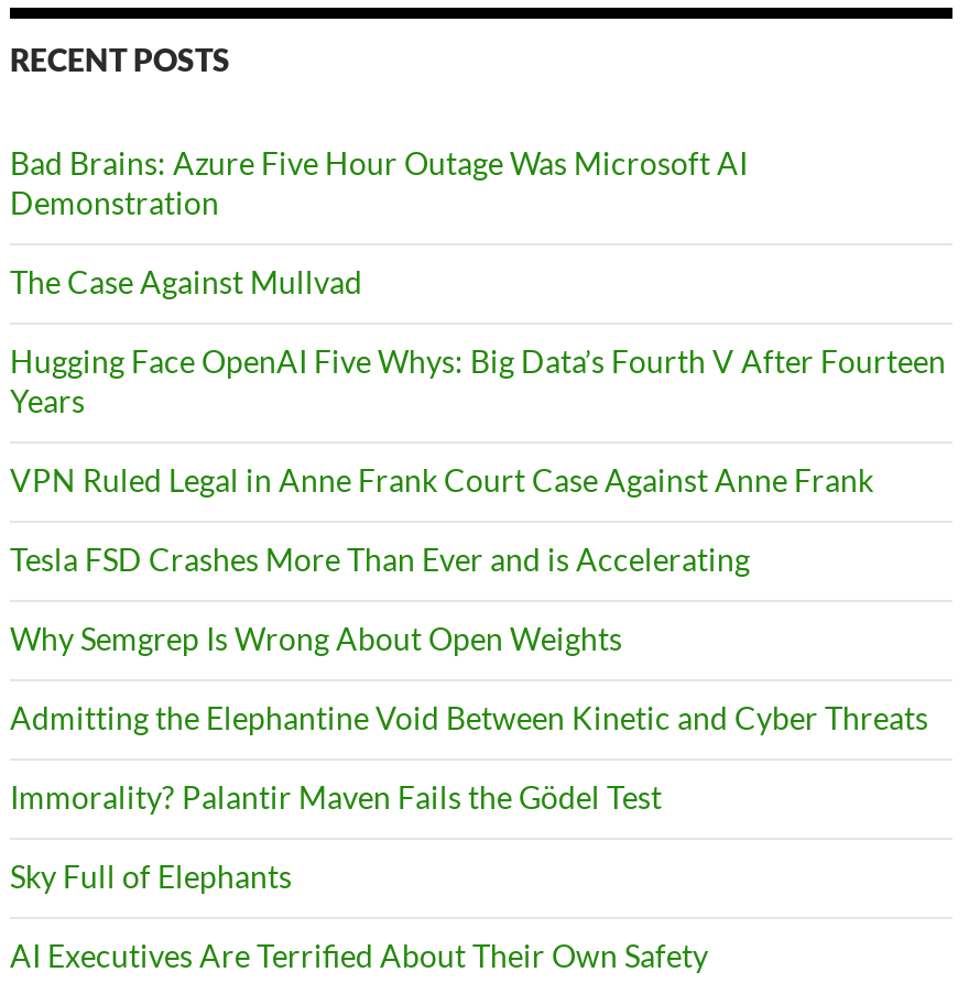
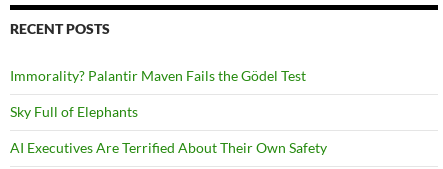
- Bad Brains: Azure Five Hour Outage Was Microsoft AI
- Demonstration
- The Case Against Mullvad
- Hugging Face OpenAI Five Whys: Big Data’s Fourth V After Fourteen
- Years
- VPN Ruled Legal in Anne Frank Court Case Against Anne Frank
- Tesla FSD Crashes More Than Ever and is Accelerating
- Why Semgrep Is Wrong About Open Weights
- Admitting the Elephantine Void Between Kinetic and Cyber Threats
